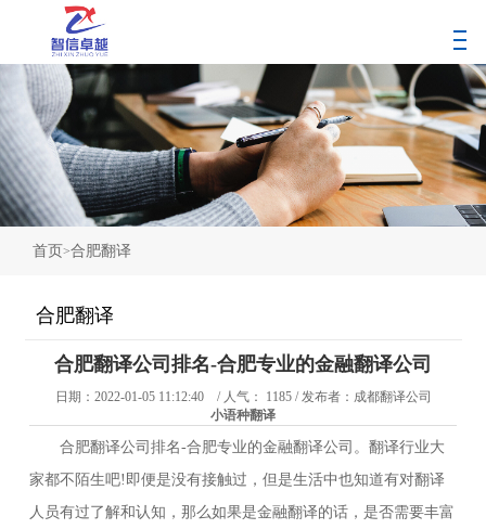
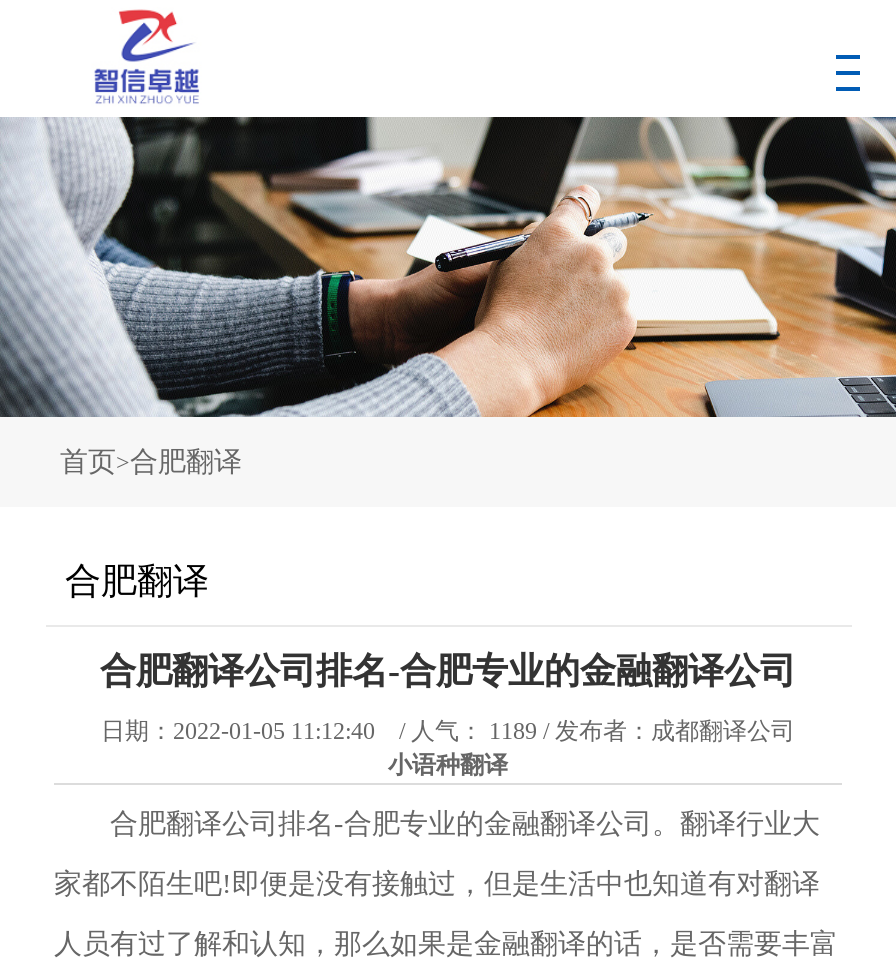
- 日期：2022-01-05 11:12:40 / 人气： 1185 / 发布者：成都翻译公司
+ 日期：2022-01-05 11:12:40 / 人气： 1189 / 发布者：成都翻译公司
